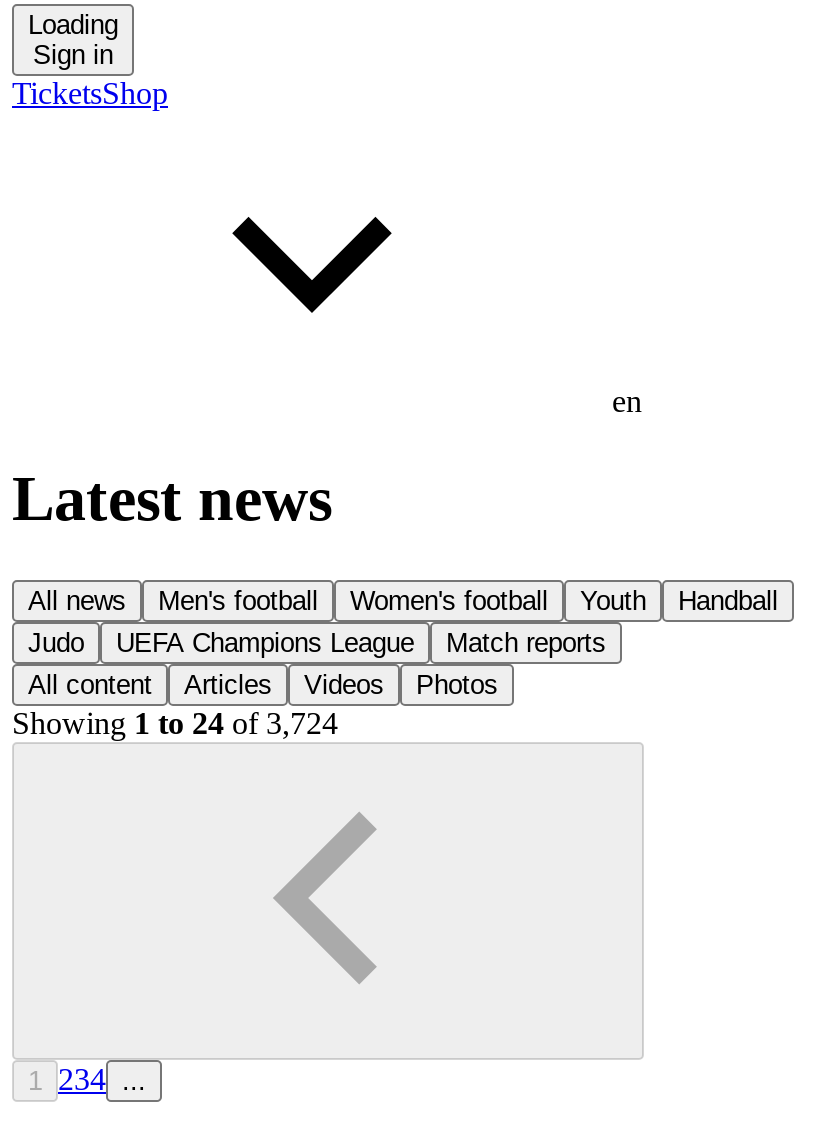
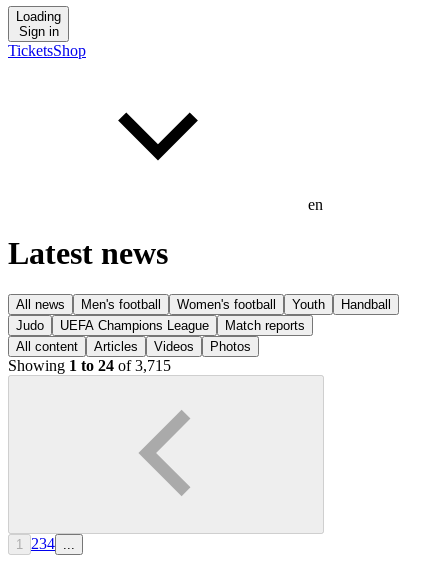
- Showing1 to 24of 3,724
+ Showing1 to 24of 3,715
